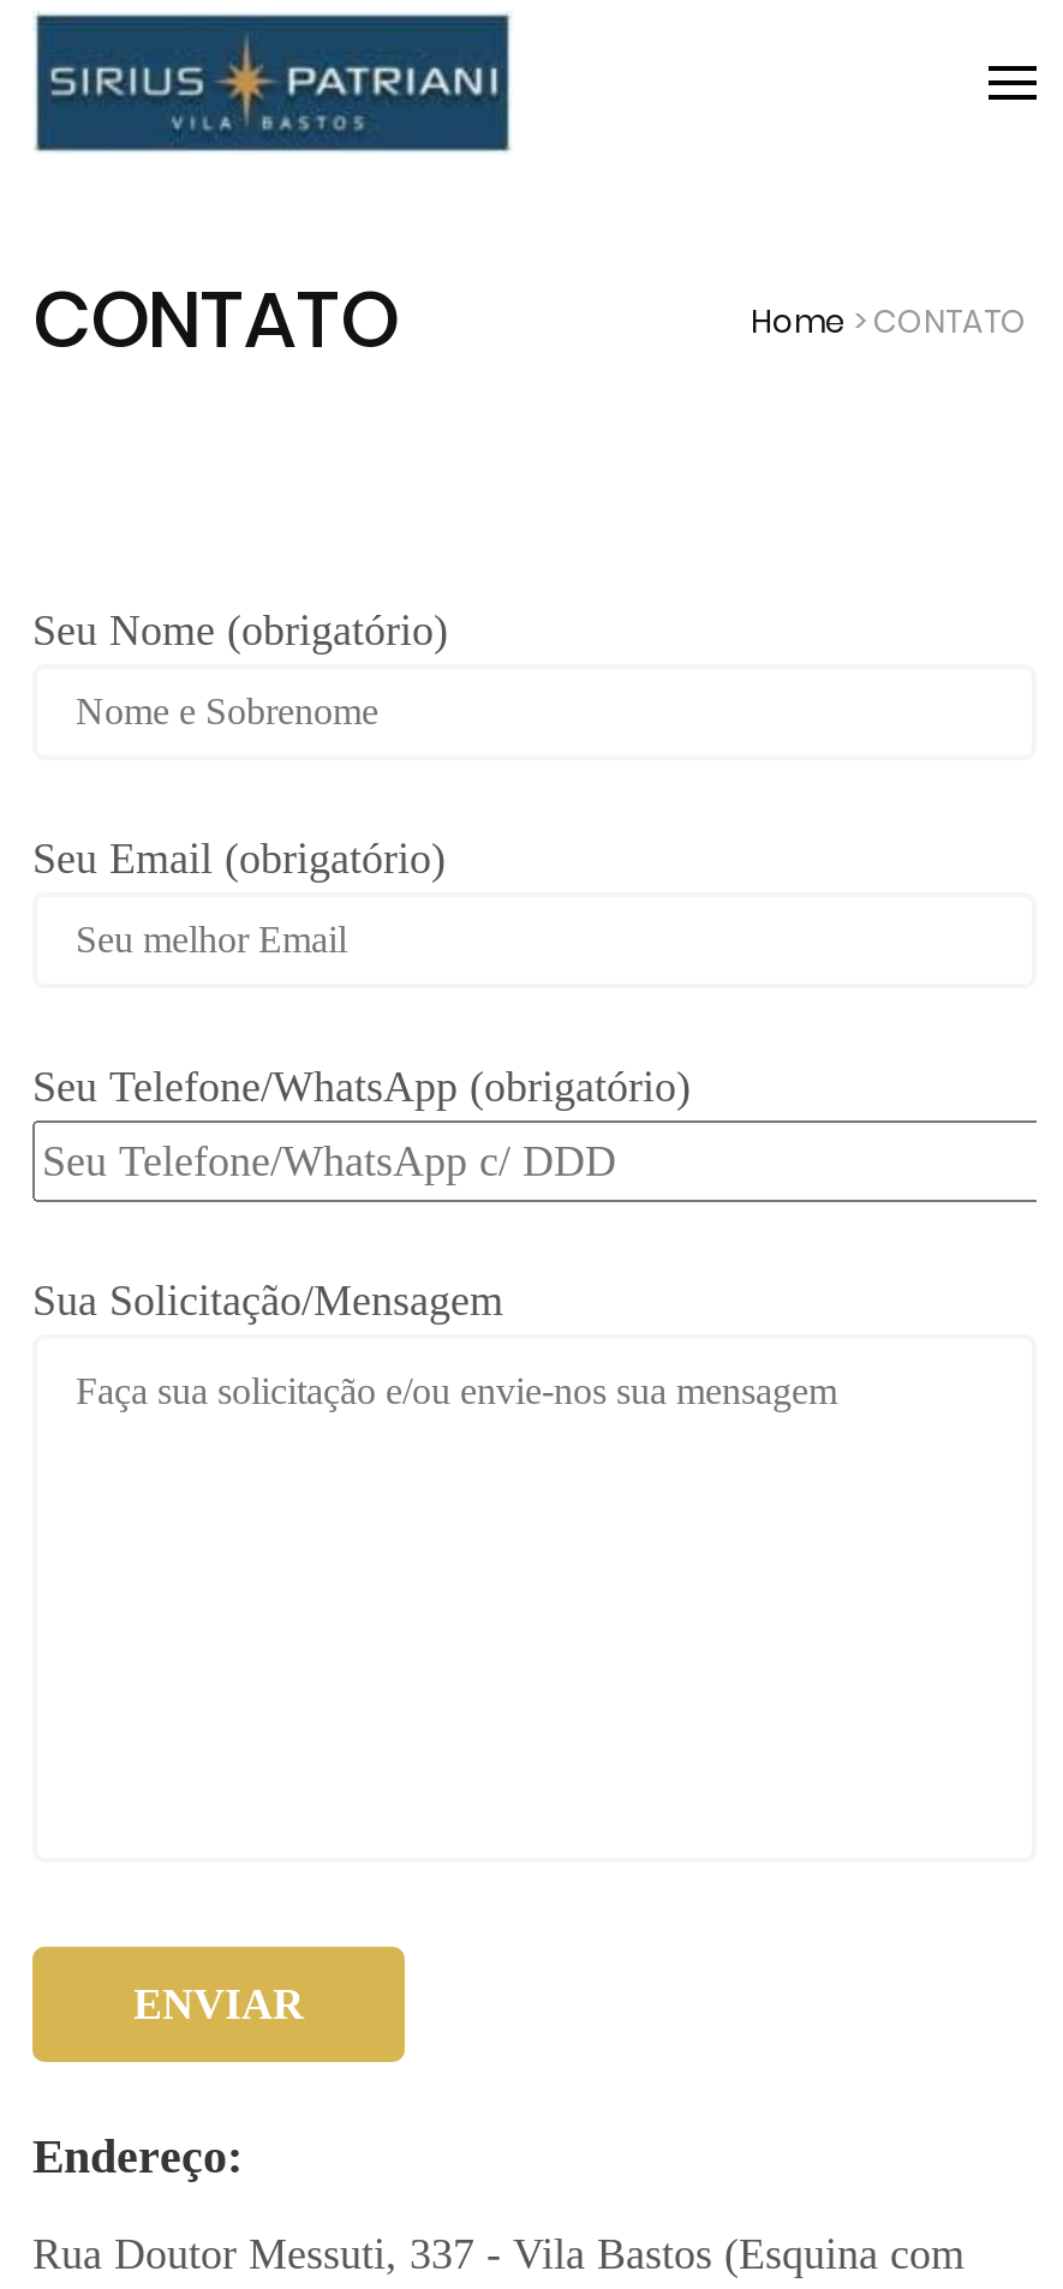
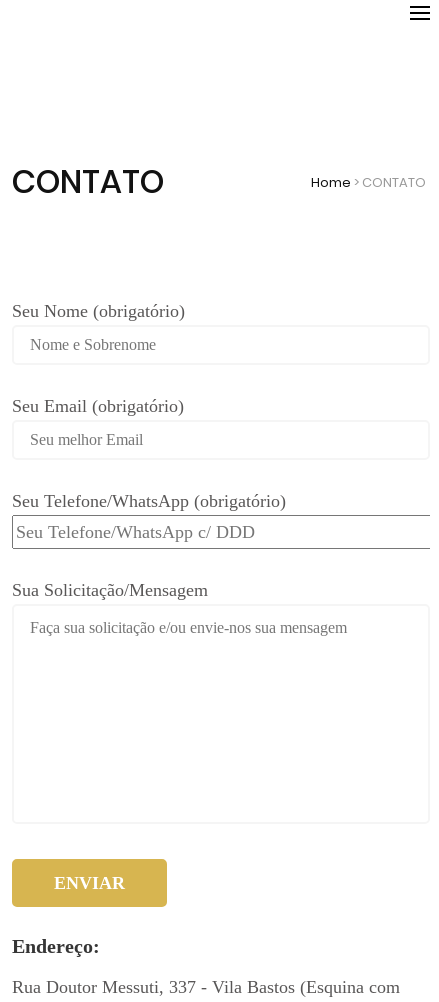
- [image]
